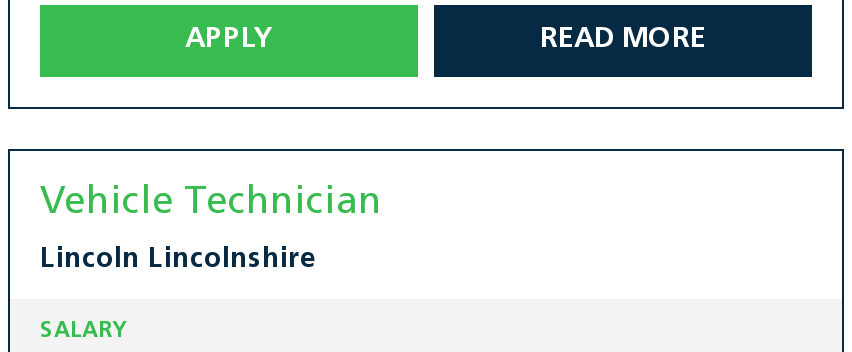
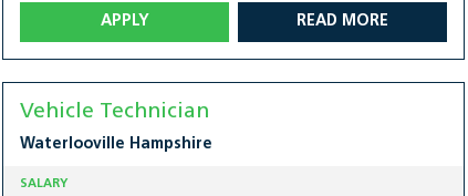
- Lincoln Lincolnshire
+ Waterlooville Hampshire
